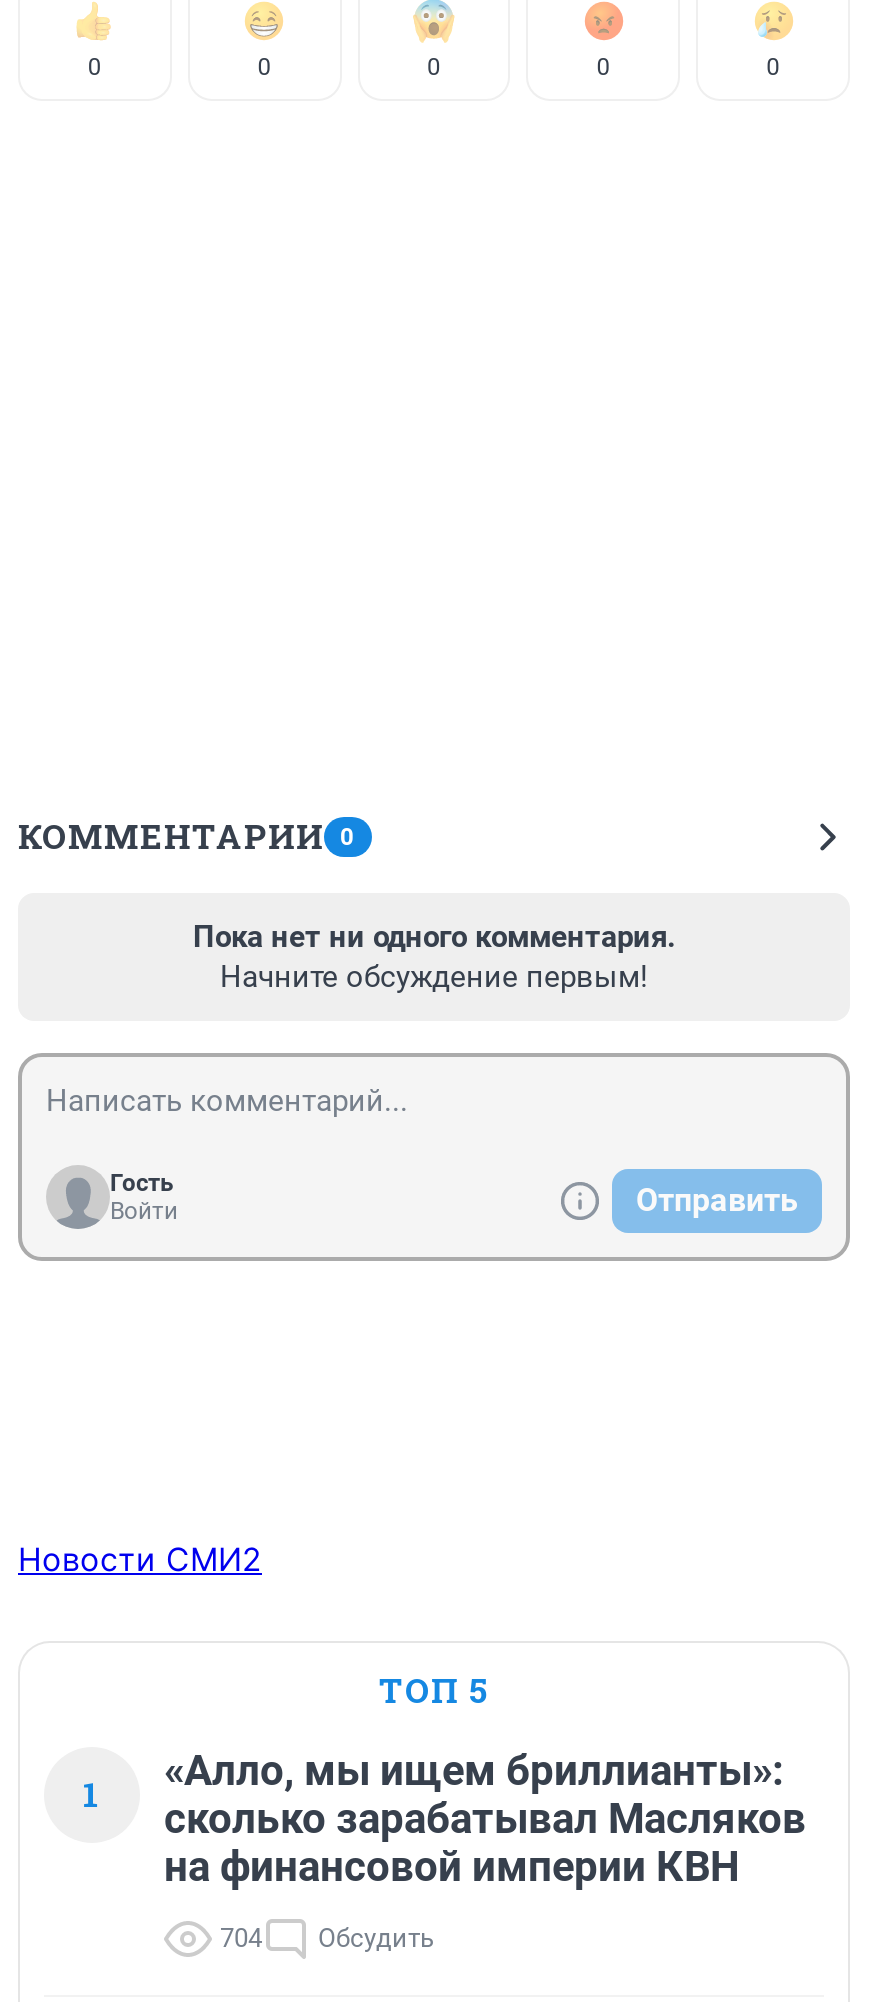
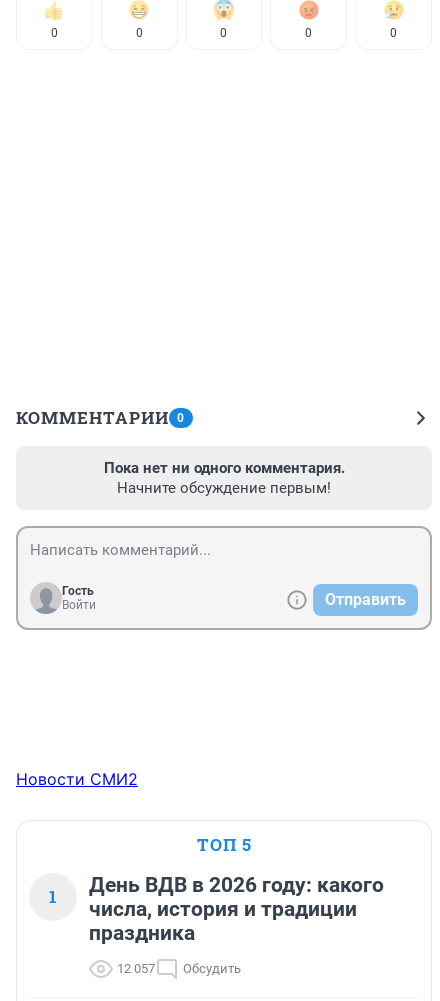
- «Алло, мы ищем бриллианты»:
- сколько зарабатывал Масляков
- на финансовой империи КВН
+ День ВДВ в 2026 году: какого
+ числа, история и традиции
+ праздника

- 704 Обсудить
+ 12 057 Обсудить
